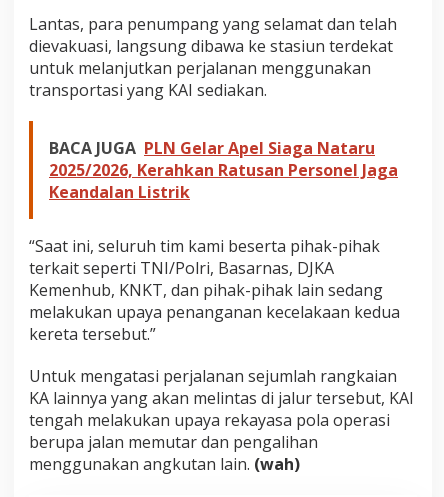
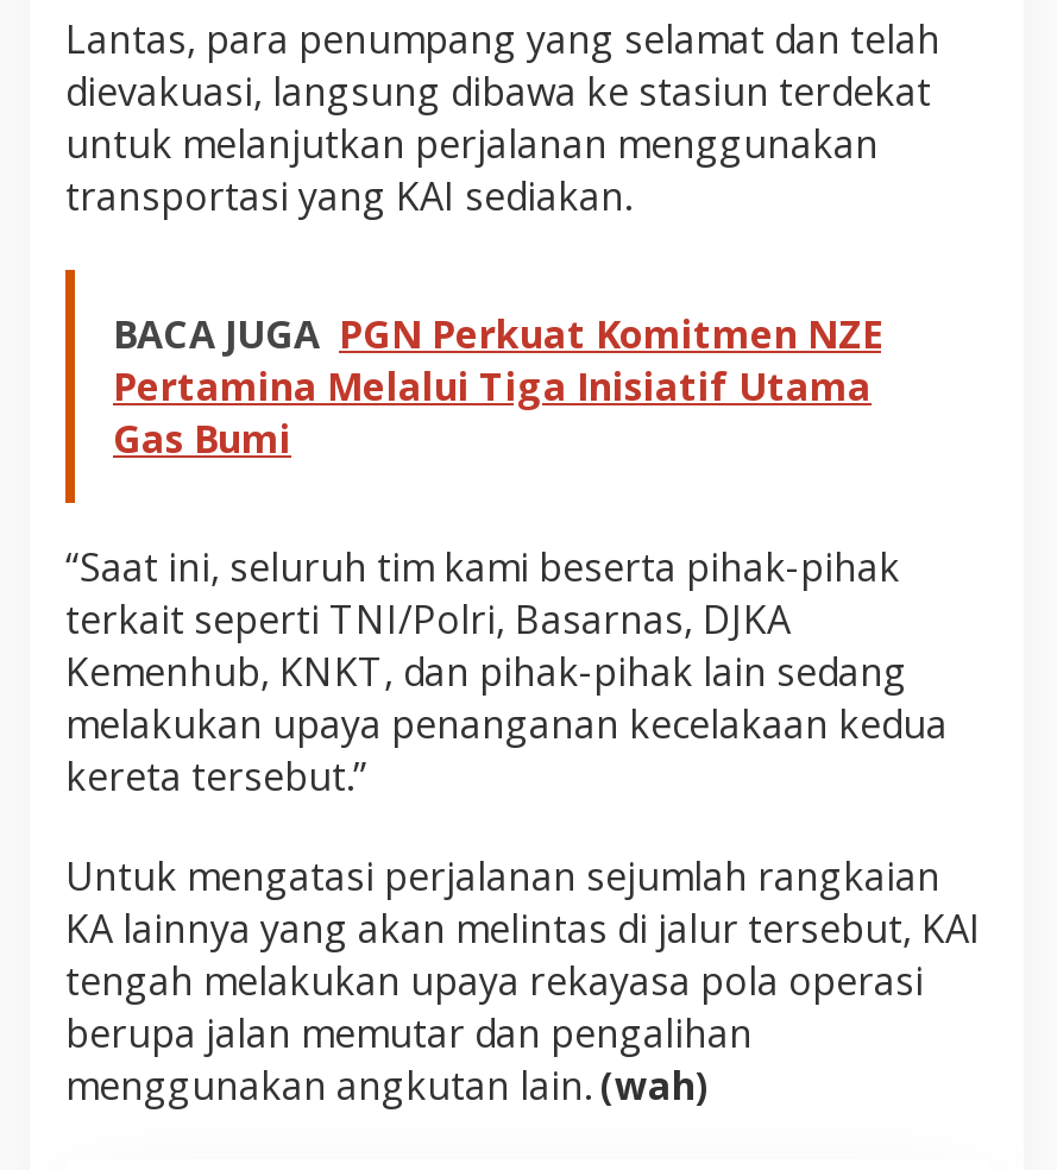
- BACA JUGA PLN Gelar Apel Siaga Nataru
- 2025/2026, Kerahkan Ratusan Personel Jaga
- Keandalan Listrik
+ BACA JUGA PGN Perkuat Komitmen NZE
+ Pertamina Melalui Tiga Inisiatif Utama
+ Gas Bumi
